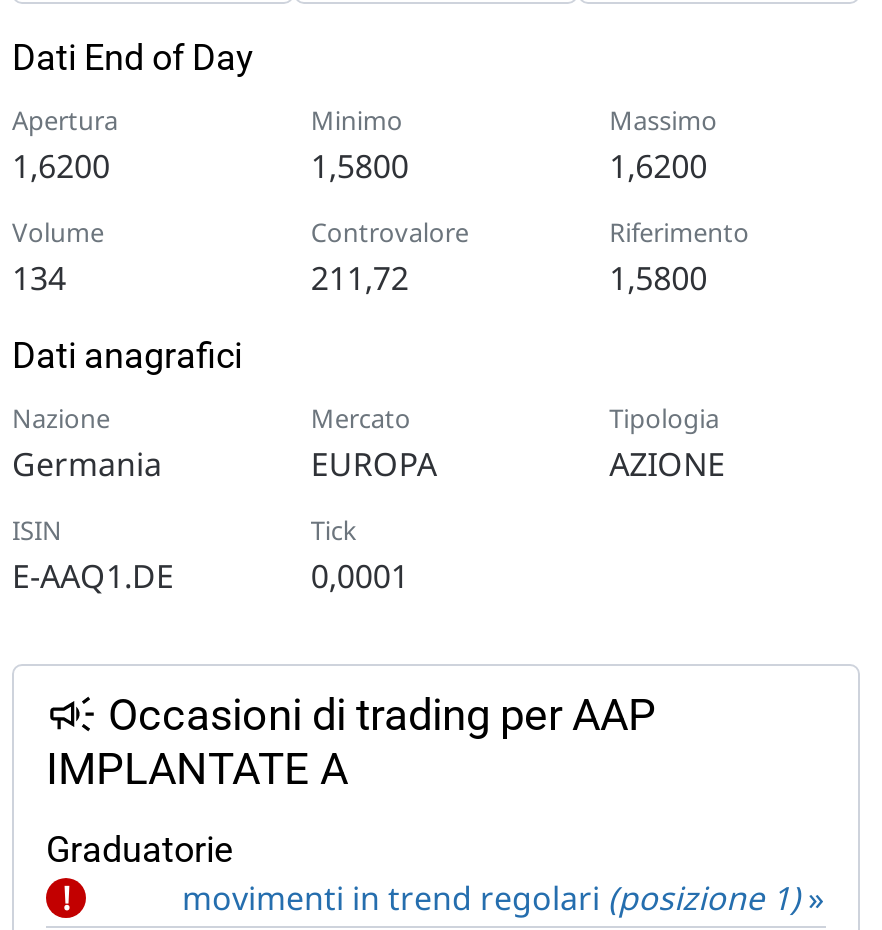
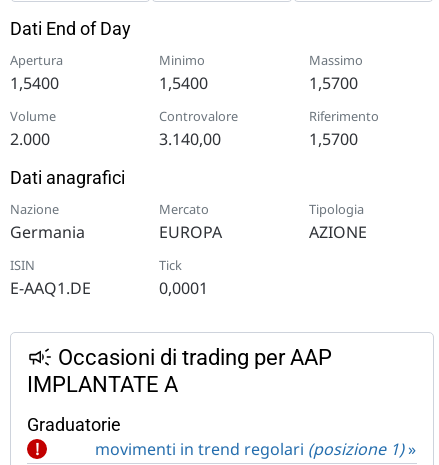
- 1,6200
+ 1,5400

- 1,5800
+ 1,5400

- 1,6200
+ 1,5700

- 134
+ 2.000

- 211,72
+ 3.140,00

- 1,5800
+ 1,5700
